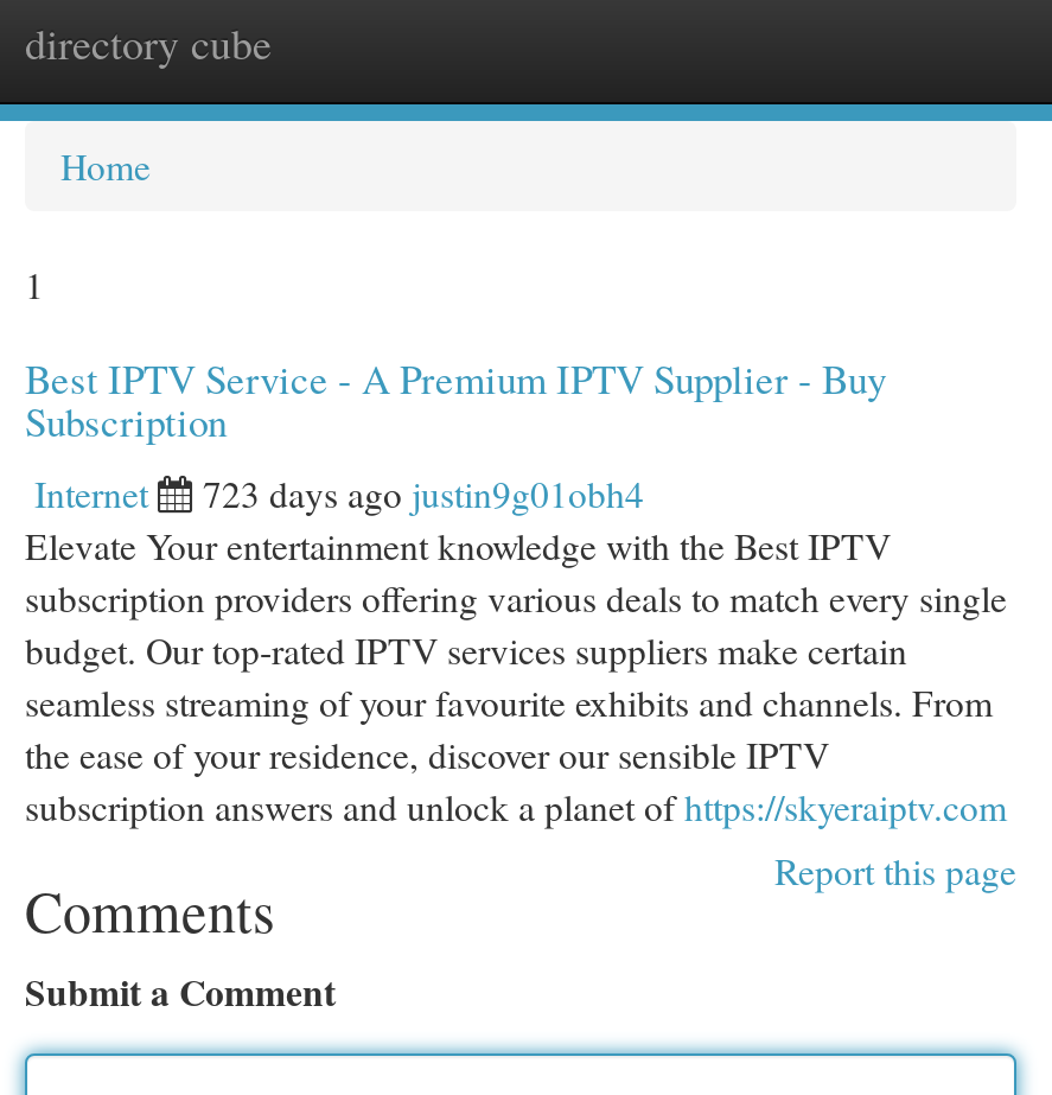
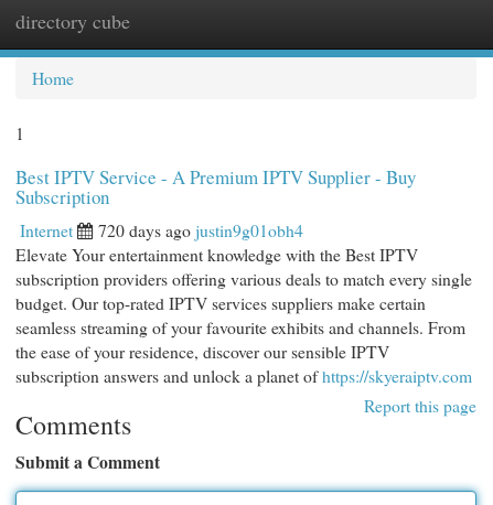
- 723 days ago justin9g01obh4
+ 720 days ago justin9g01obh4
